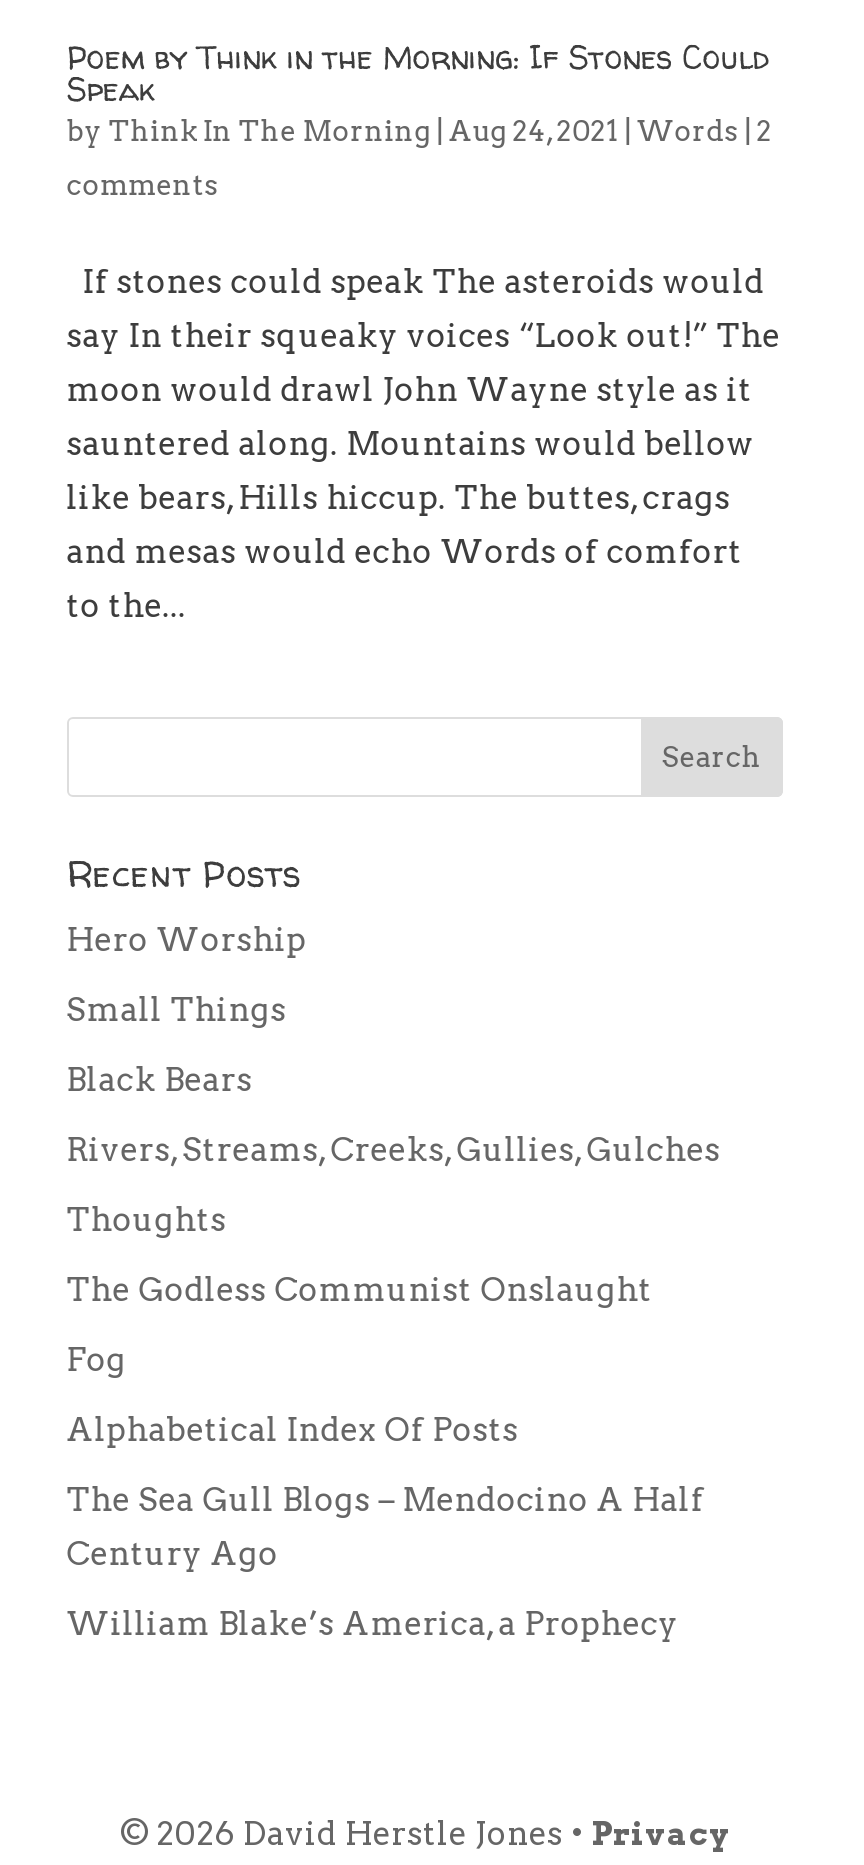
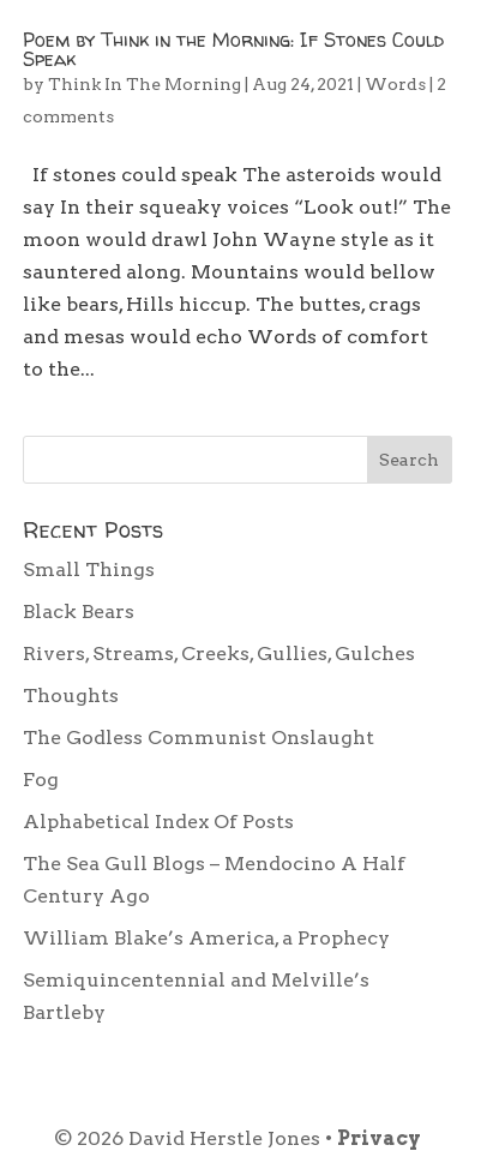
- Hero Worship

moved up: Small Things | Black Bears | Rivers, Streams, Creeks, Gullies, Gulches | ... | Century Ago | William Blake’s America, a Prophecy

+ Semiquincentennial and Melville’s
+ Bartleby
